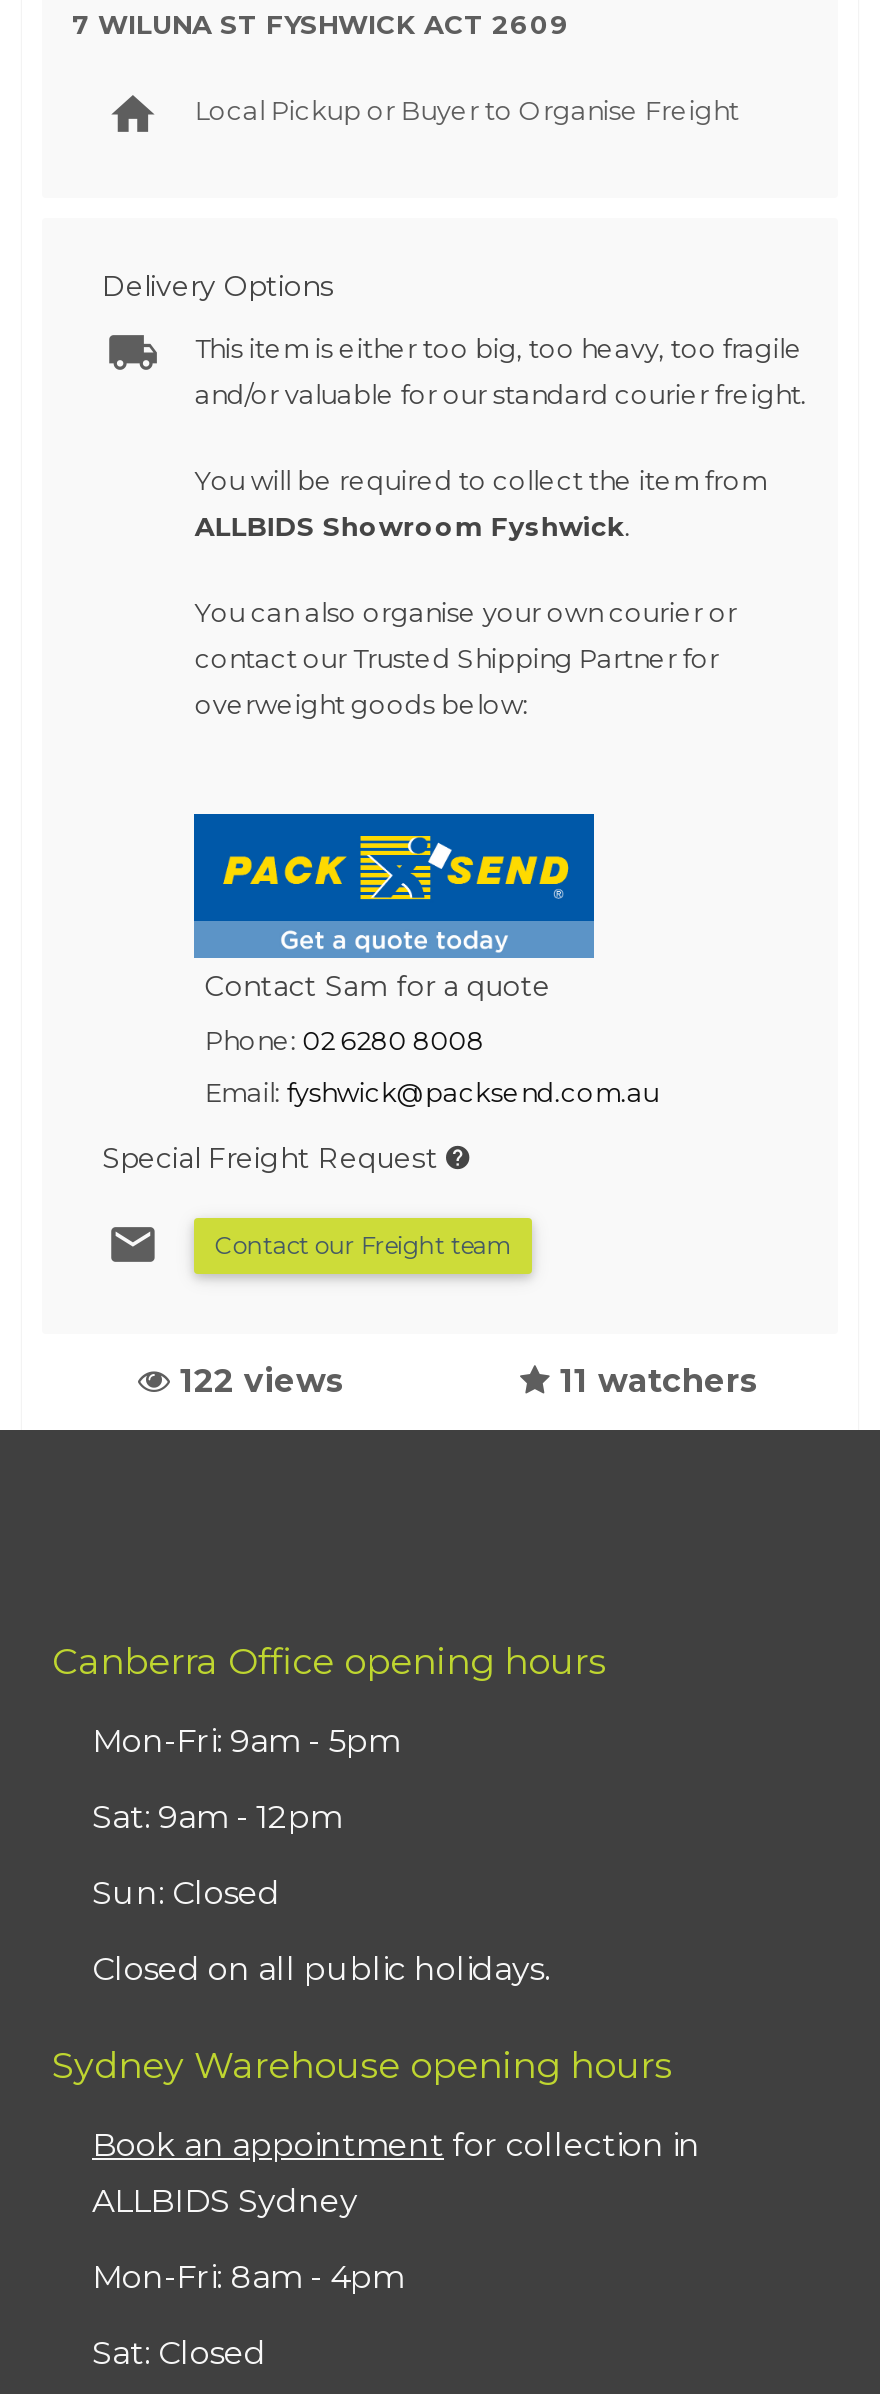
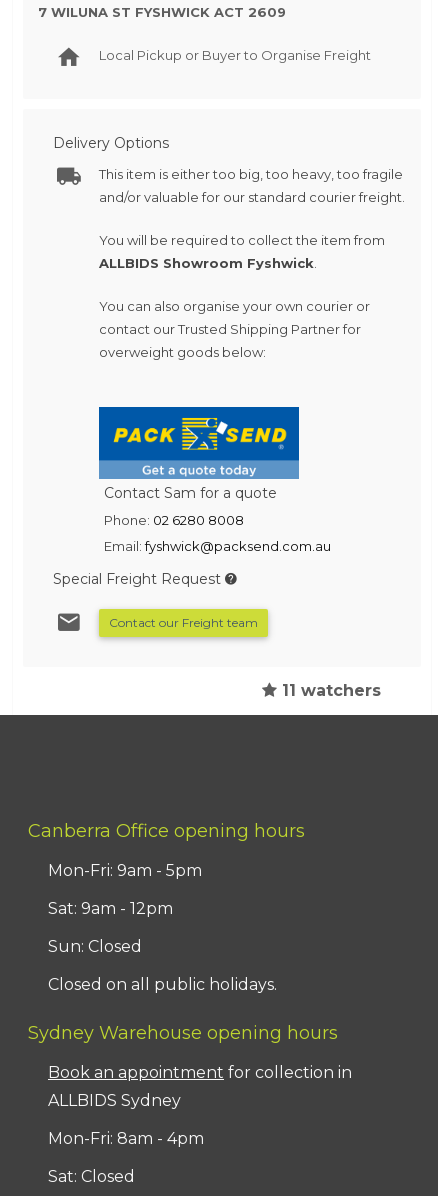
- 122 views
